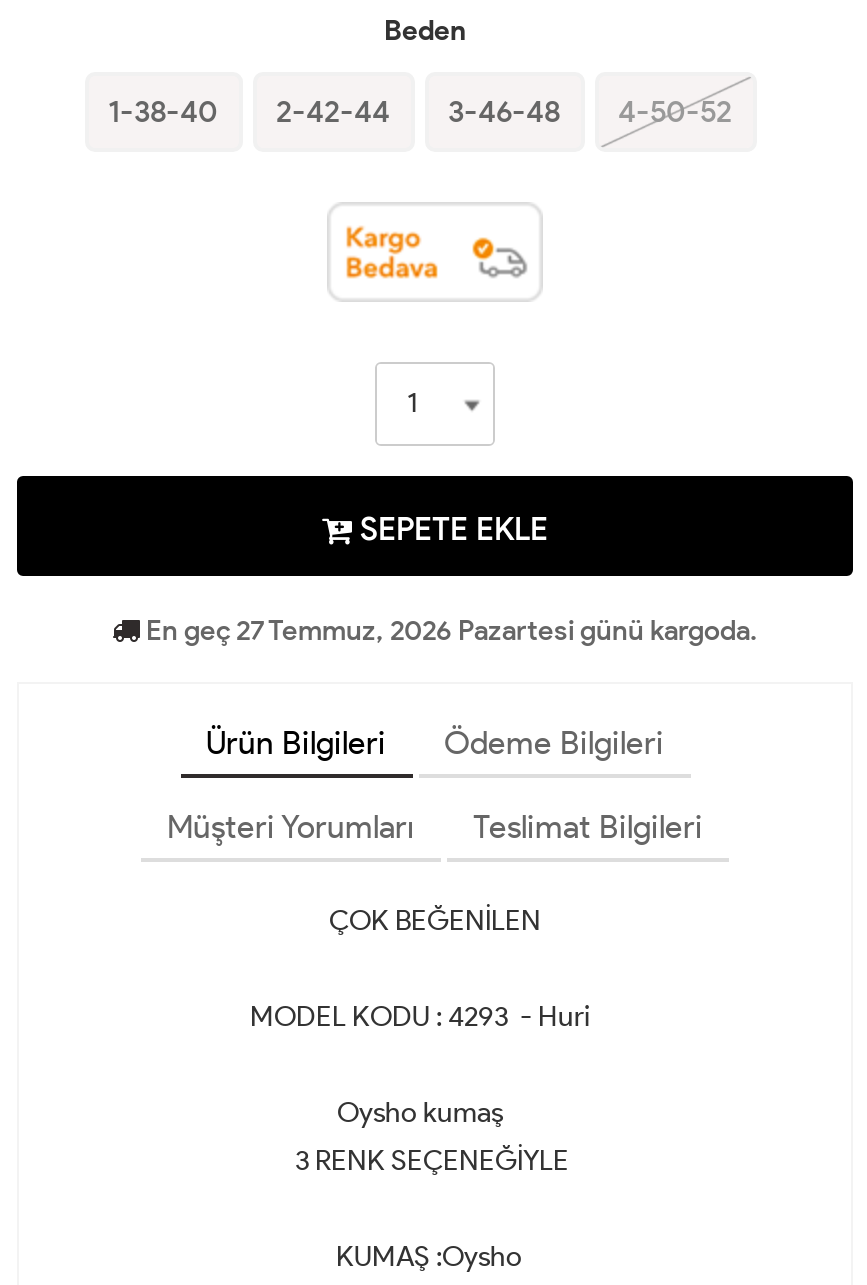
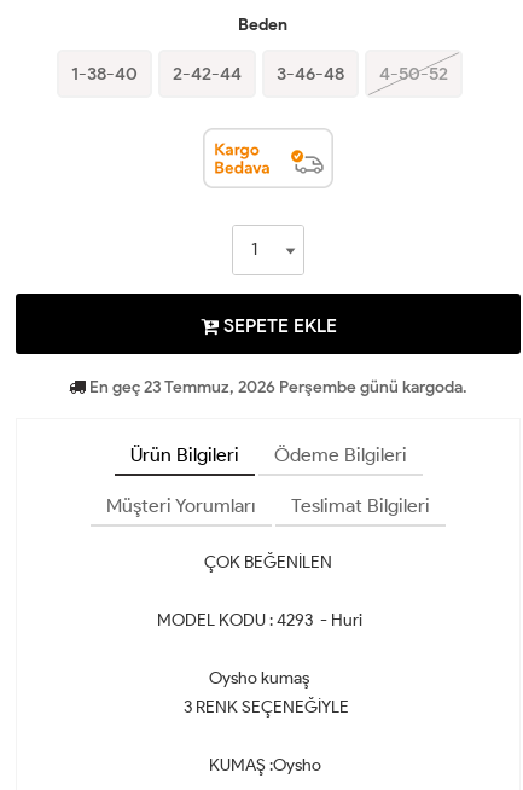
- En geç 27 Temmuz, 2026 Pazartesi günü kargoda.
+ En geç 23 Temmuz, 2026 Perşembe günü kargoda.
